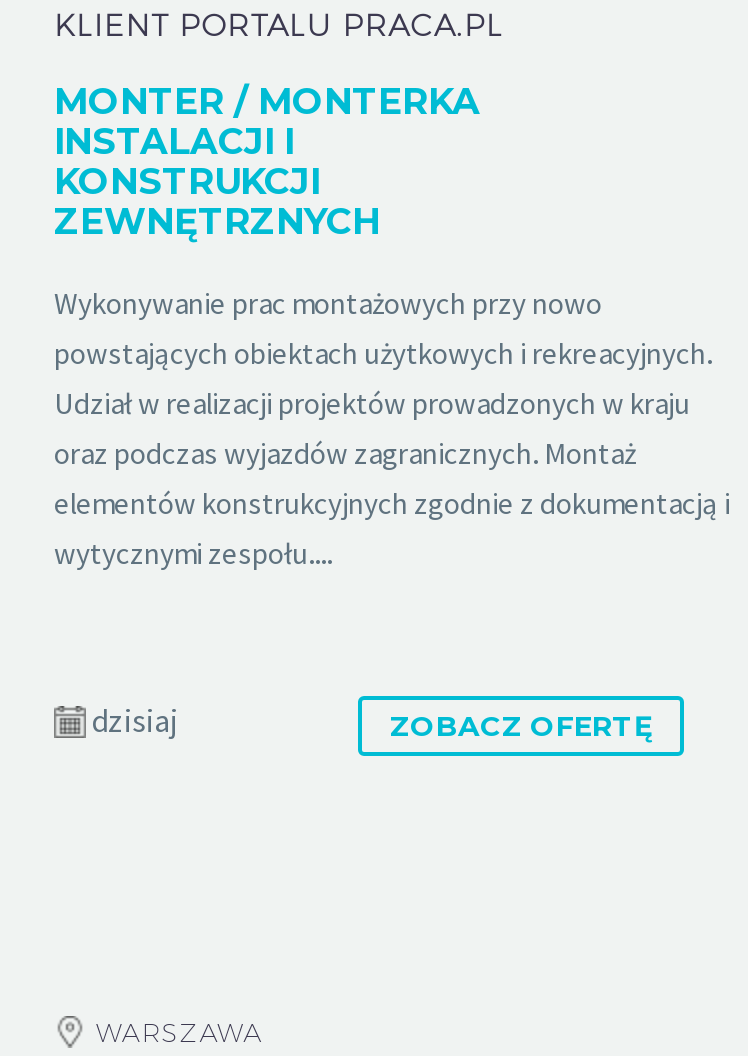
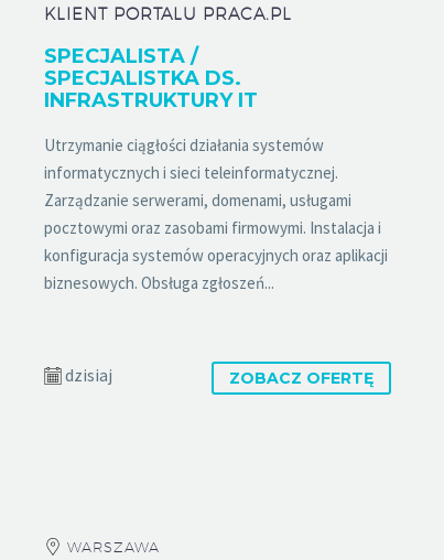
- MONTER / MONTERKA
- INSTALACJI I
- KONSTRUKCJI
- ZEWNĘTRZNYCH
+ SPECJALISTA /
+ SPECJALISTKA DS.
+ INFRASTRUKTURY IT

- Wykonywanie prac montażowych przy nowo
- powstających obiektach użytkowych i rekreacyjnych.
- Udział w realizacji projektów prowadzonych w kraju
- oraz podczas wyjazdów zagranicznych. Montaż
- elementów konstrukcyjnych zgodnie z dokumentacją i
- wytycznymi zespołu....
+ Utrzymanie ciągłości działania systemów
+ informatycznych i sieci teleinformatycznej.
+ Zarządzanie serwerami, domenami, usługami
+ pocztowymi oraz zasobami firmowymi. Instalacja i
+ konfiguracja systemów operacyjnych oraz aplikacji
+ biznesowych. Obsługa zgłoszeń...
